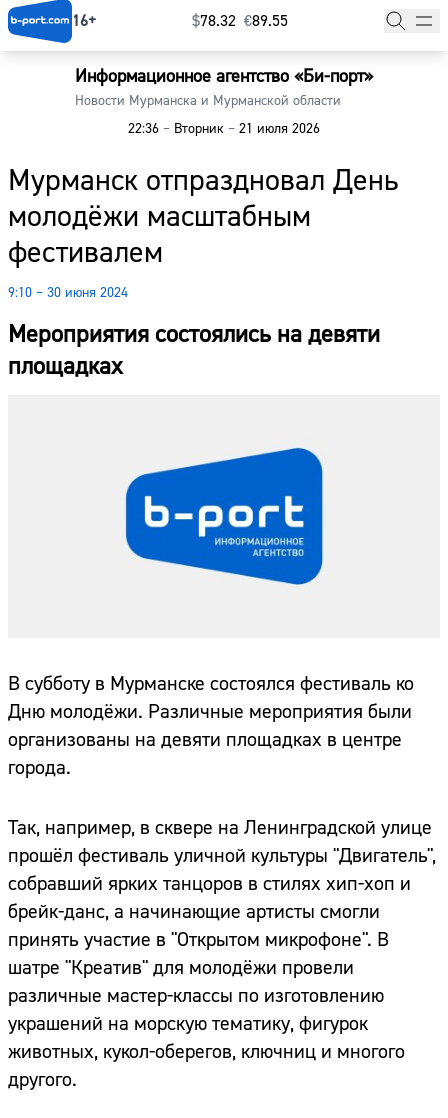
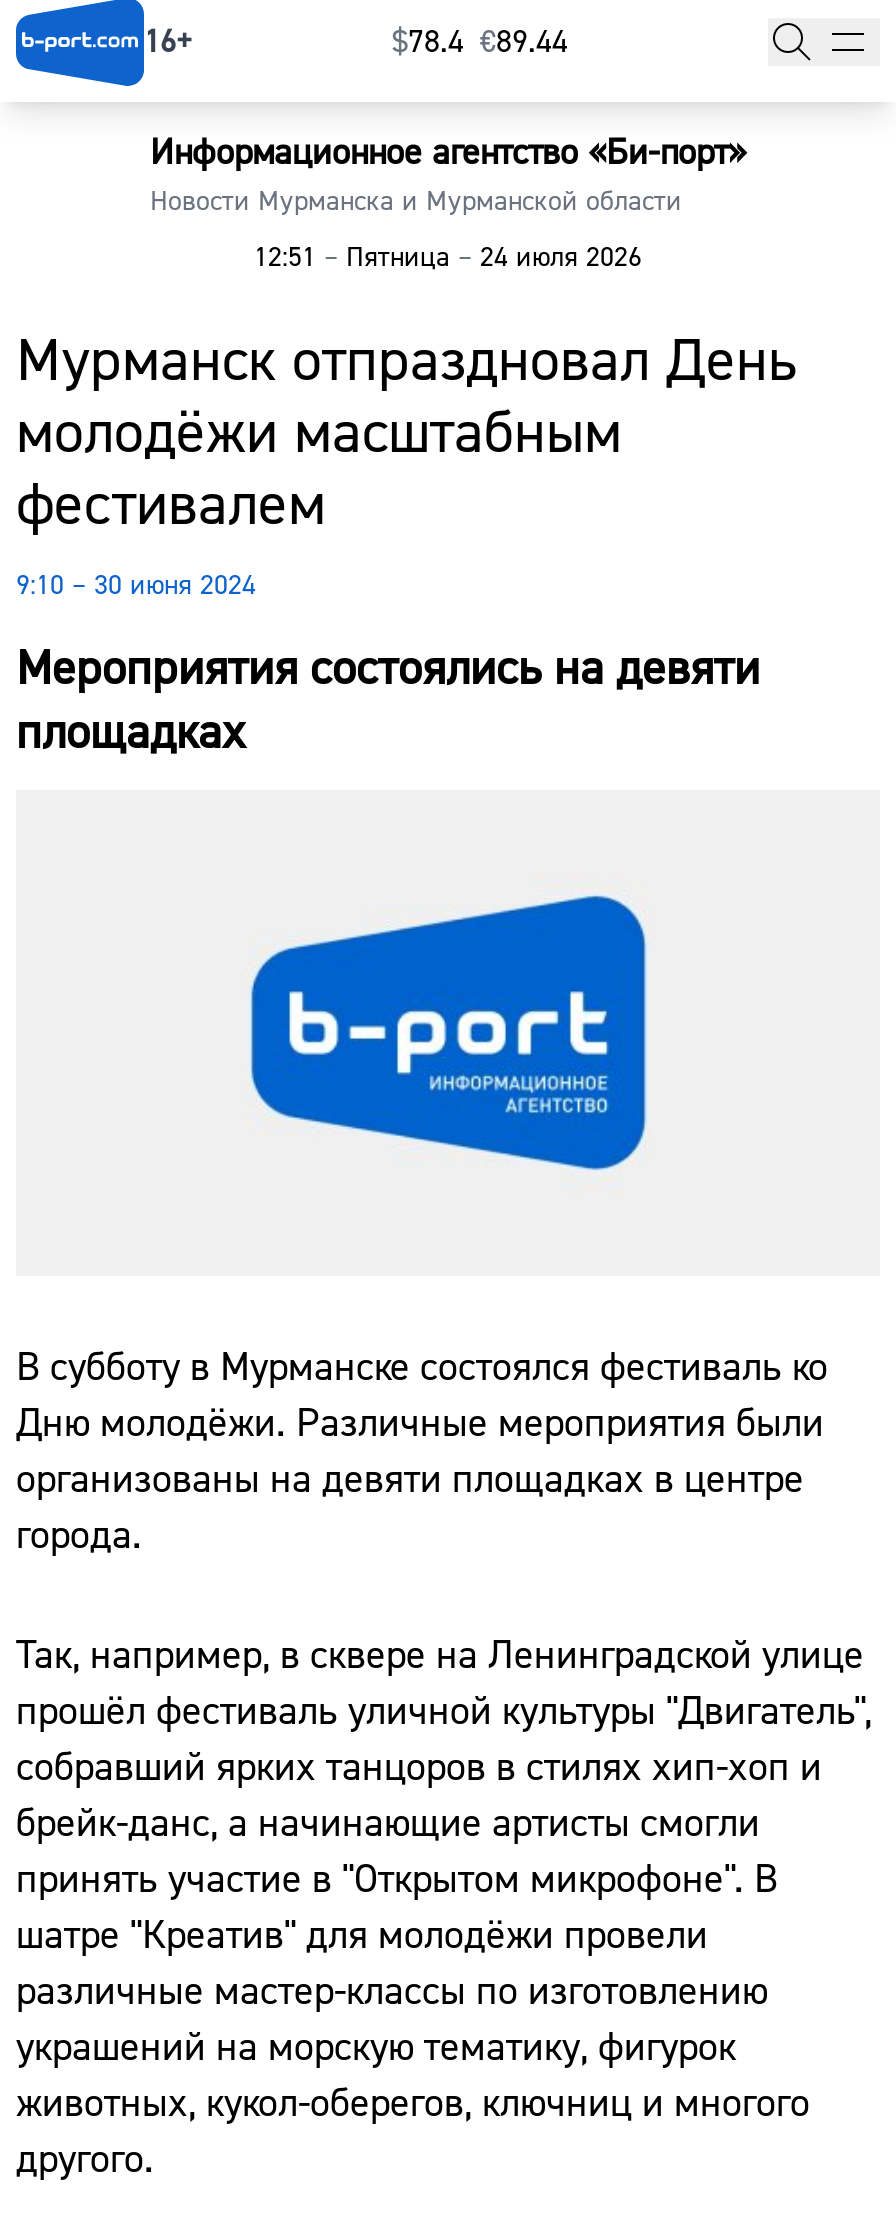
- $78.32 €89.55
+ $78.4 €89.44

- 22:36 – Вторник – 21 июля 2026
+ 12:51 – Пятница – 24 июля 2026
